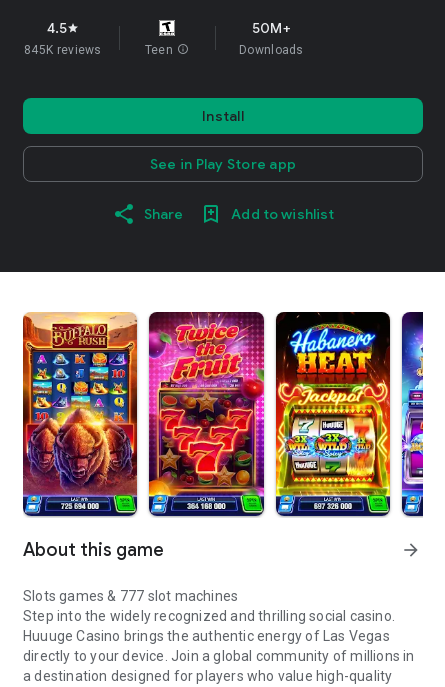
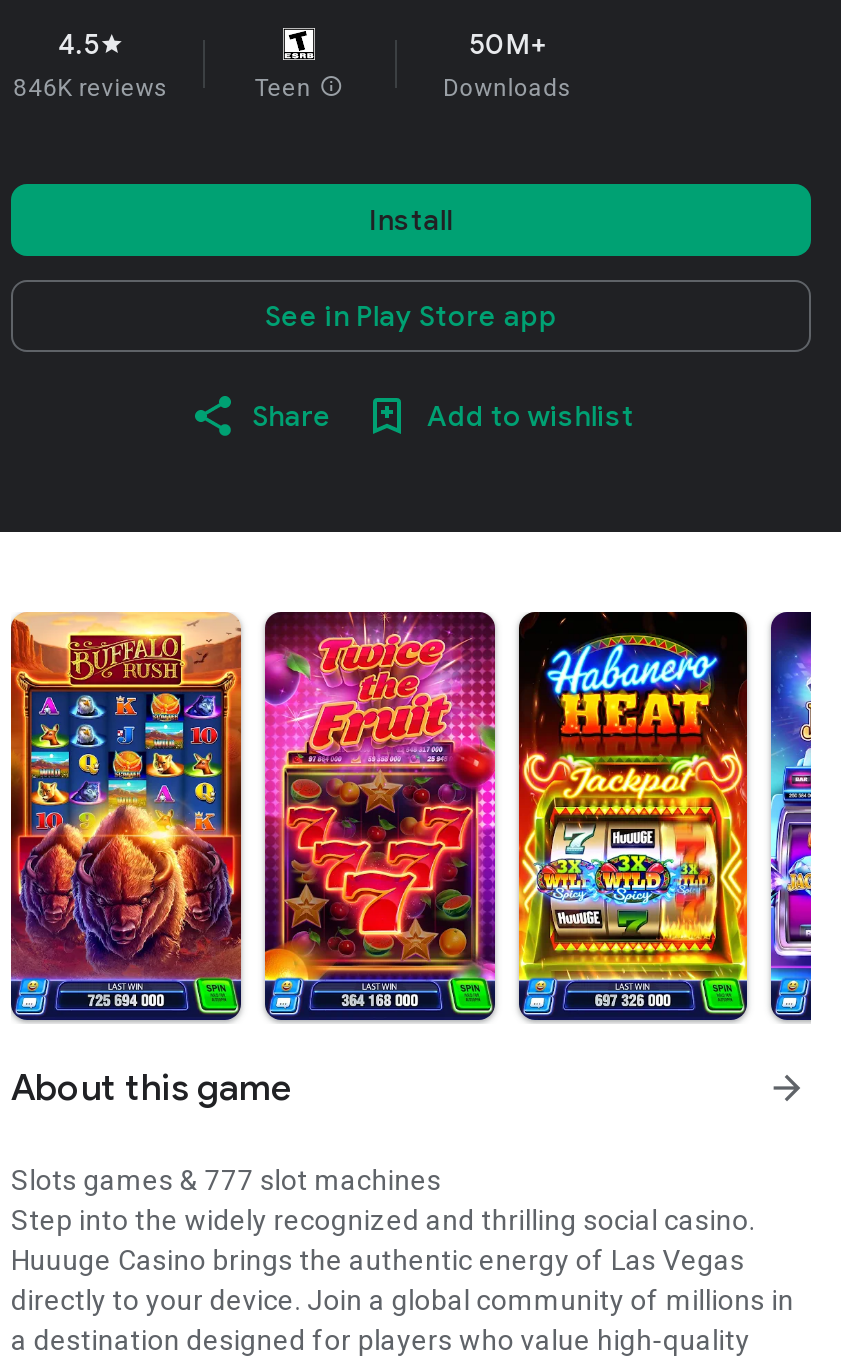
- 845K reviews
+ 846K reviews
